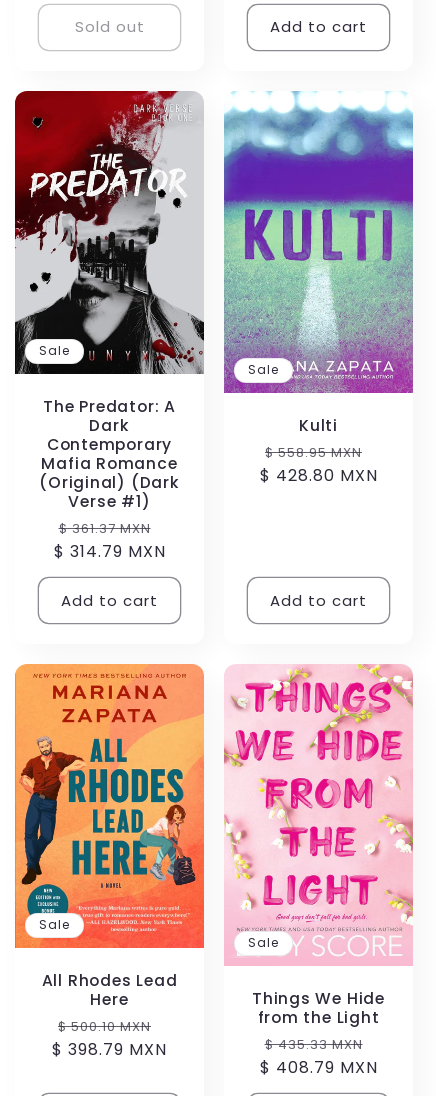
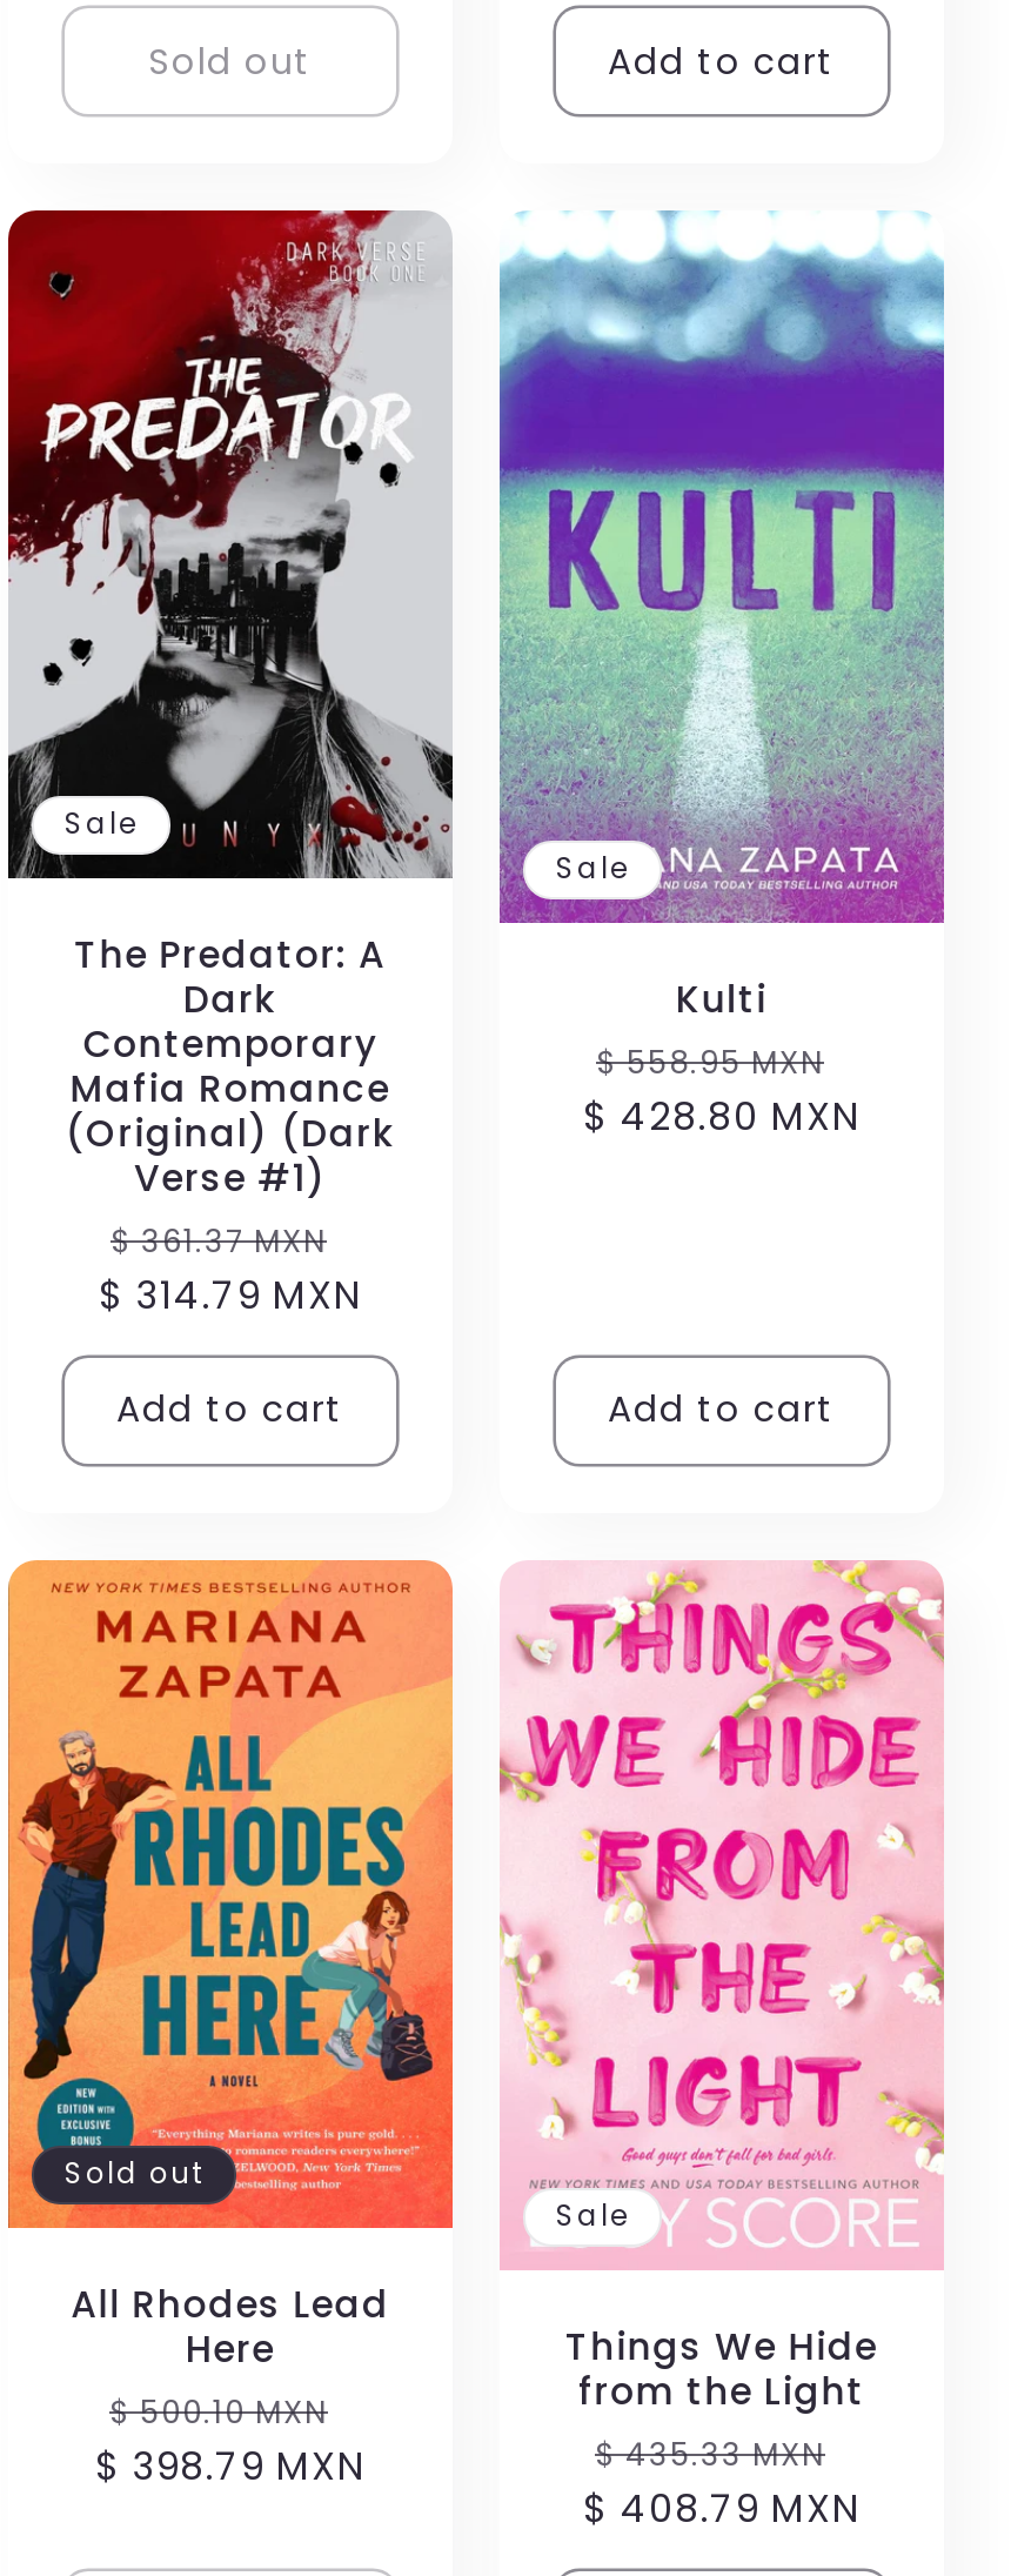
- Sale
+ Sold out
